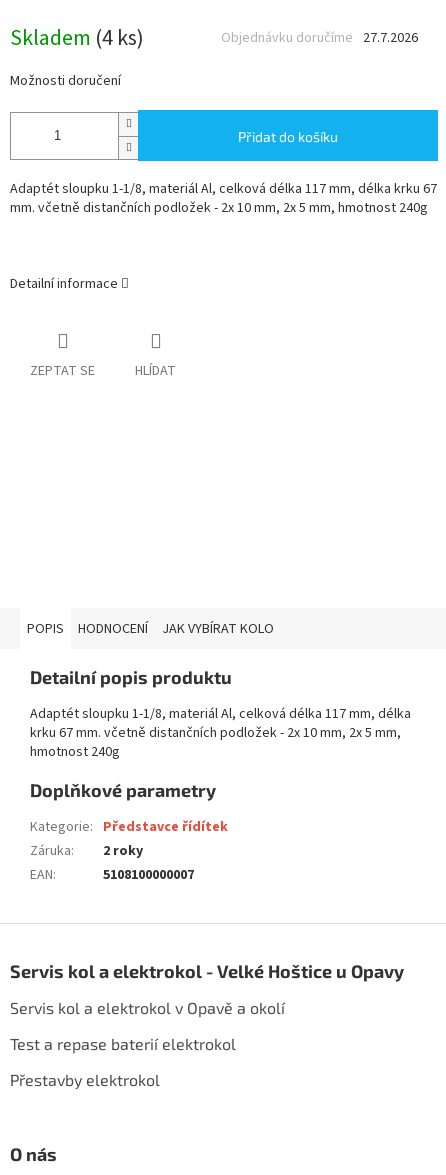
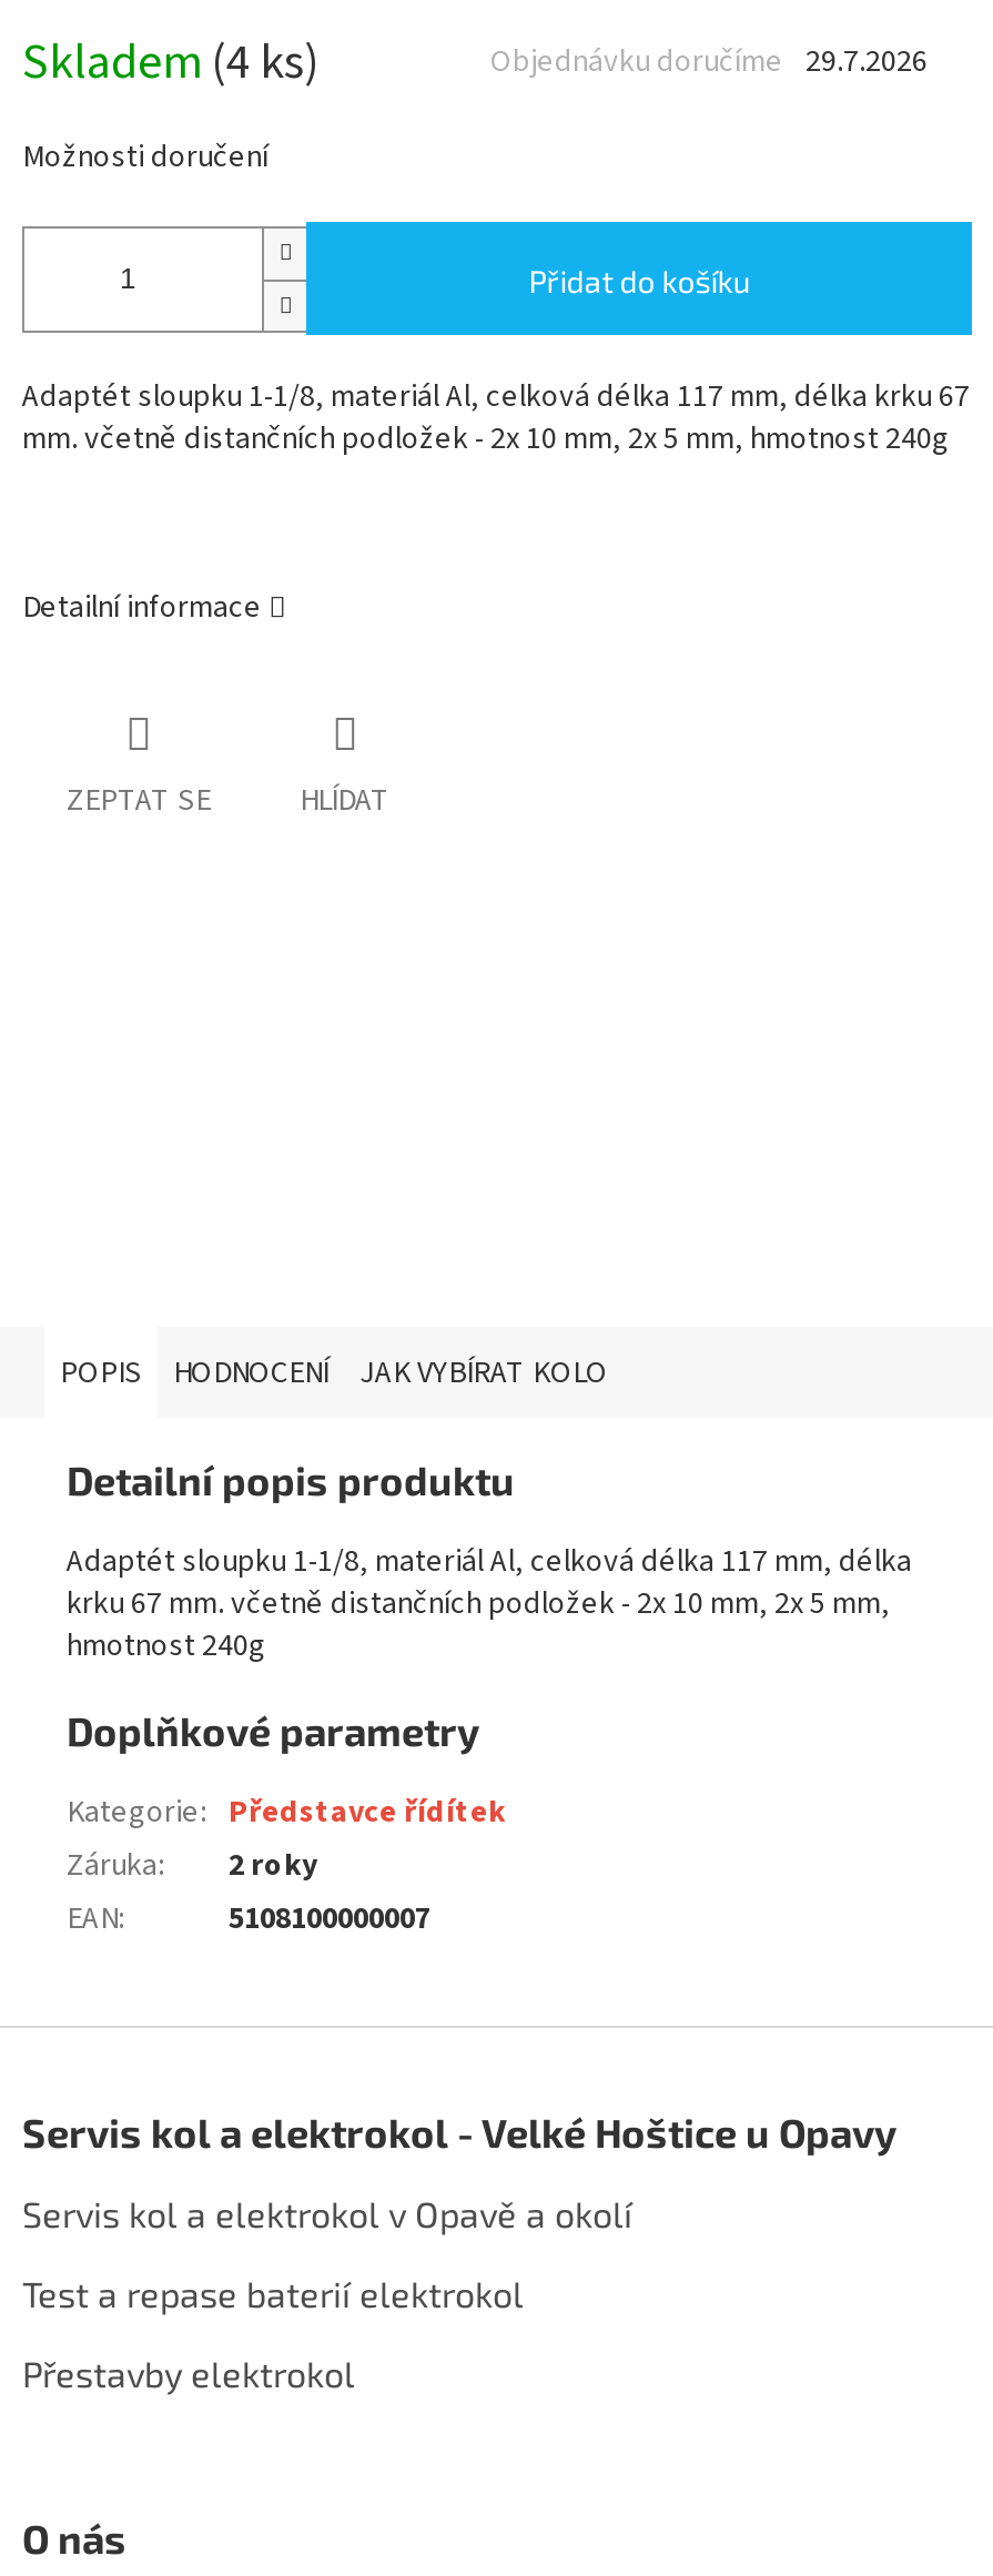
- Objednávku doručíme 27.7.2026
+ Objednávku doručíme 29.7.2026
